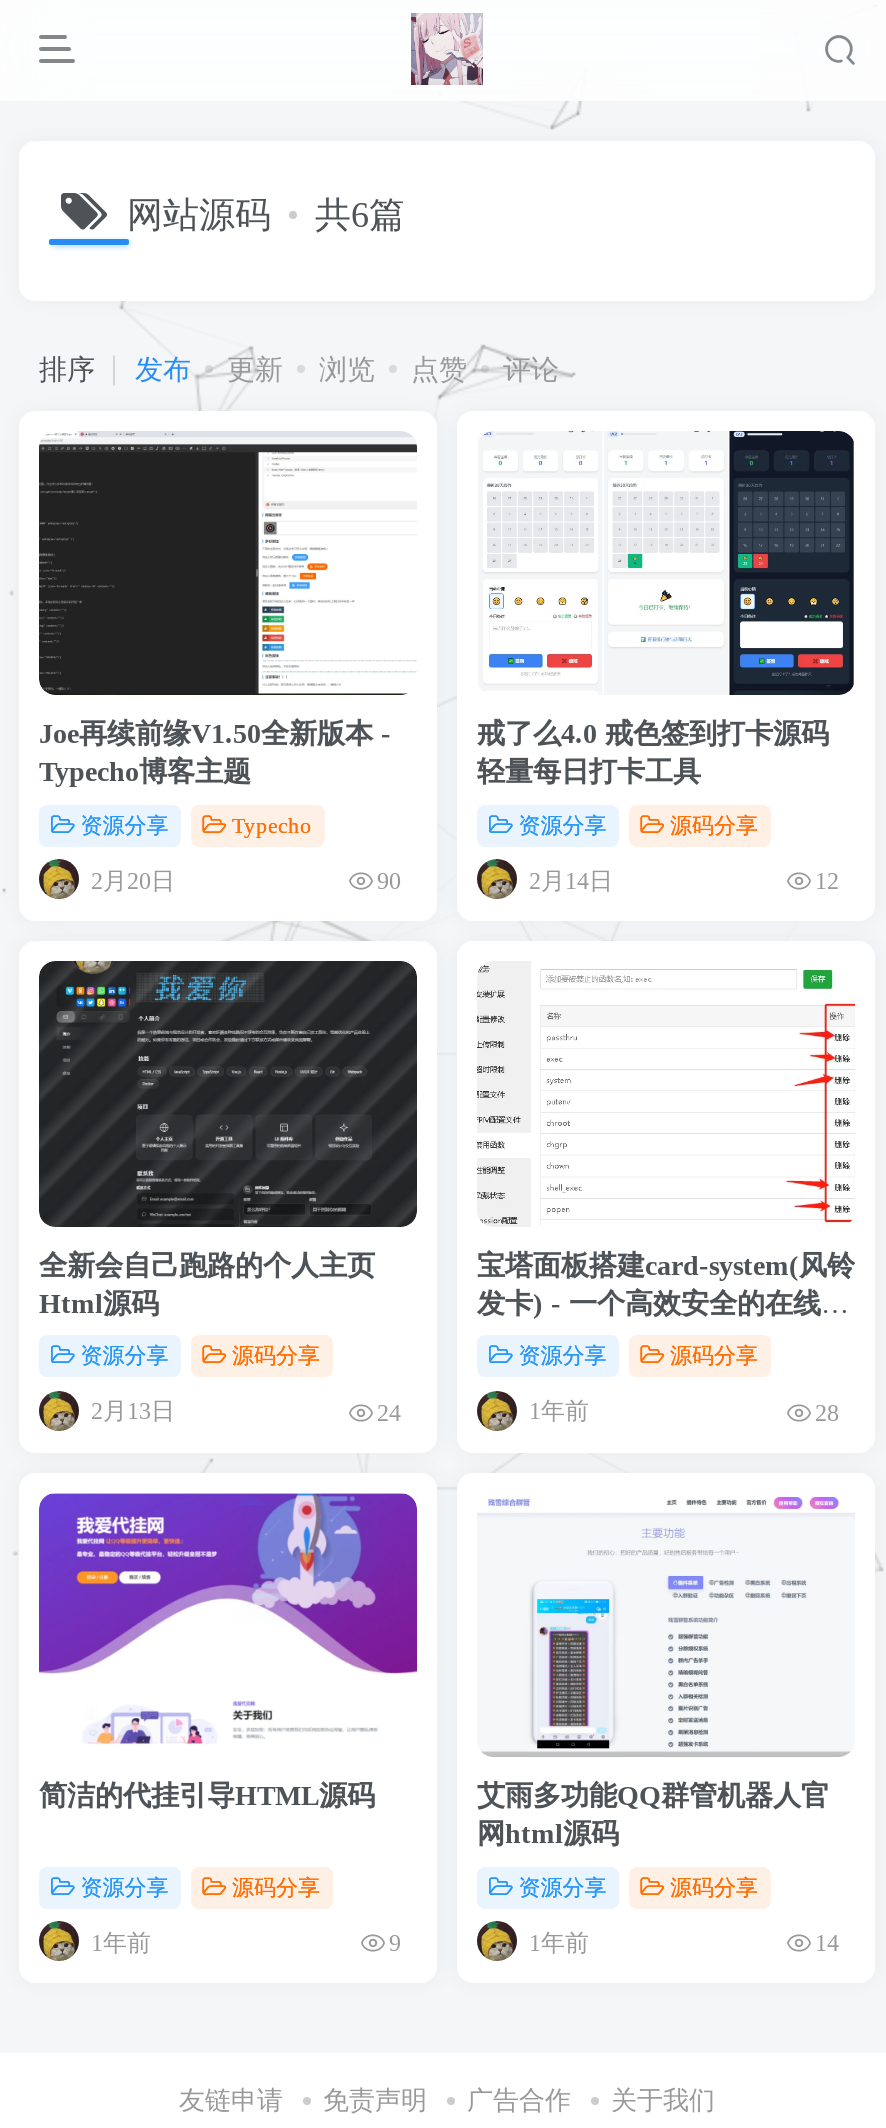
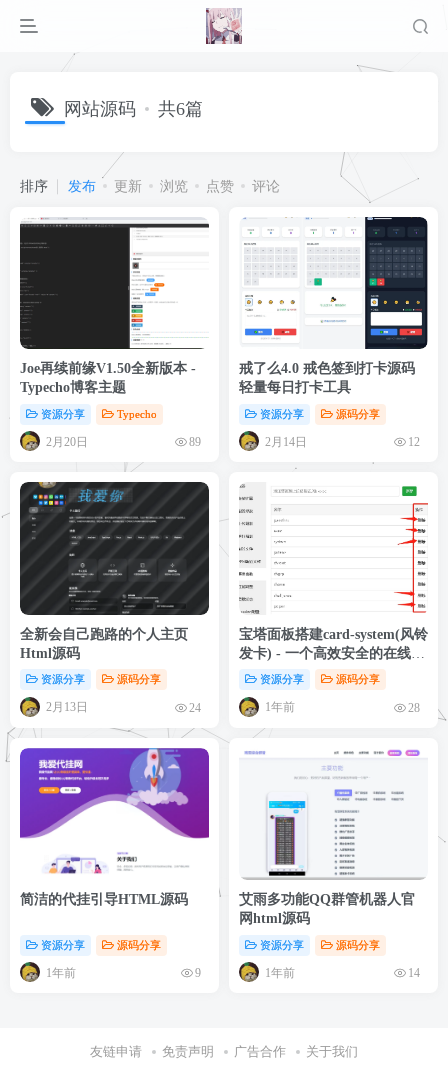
- 90
+ 89
